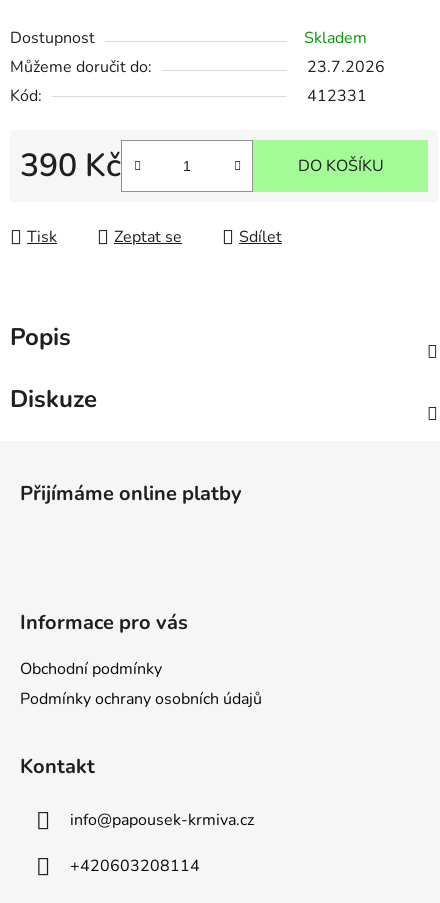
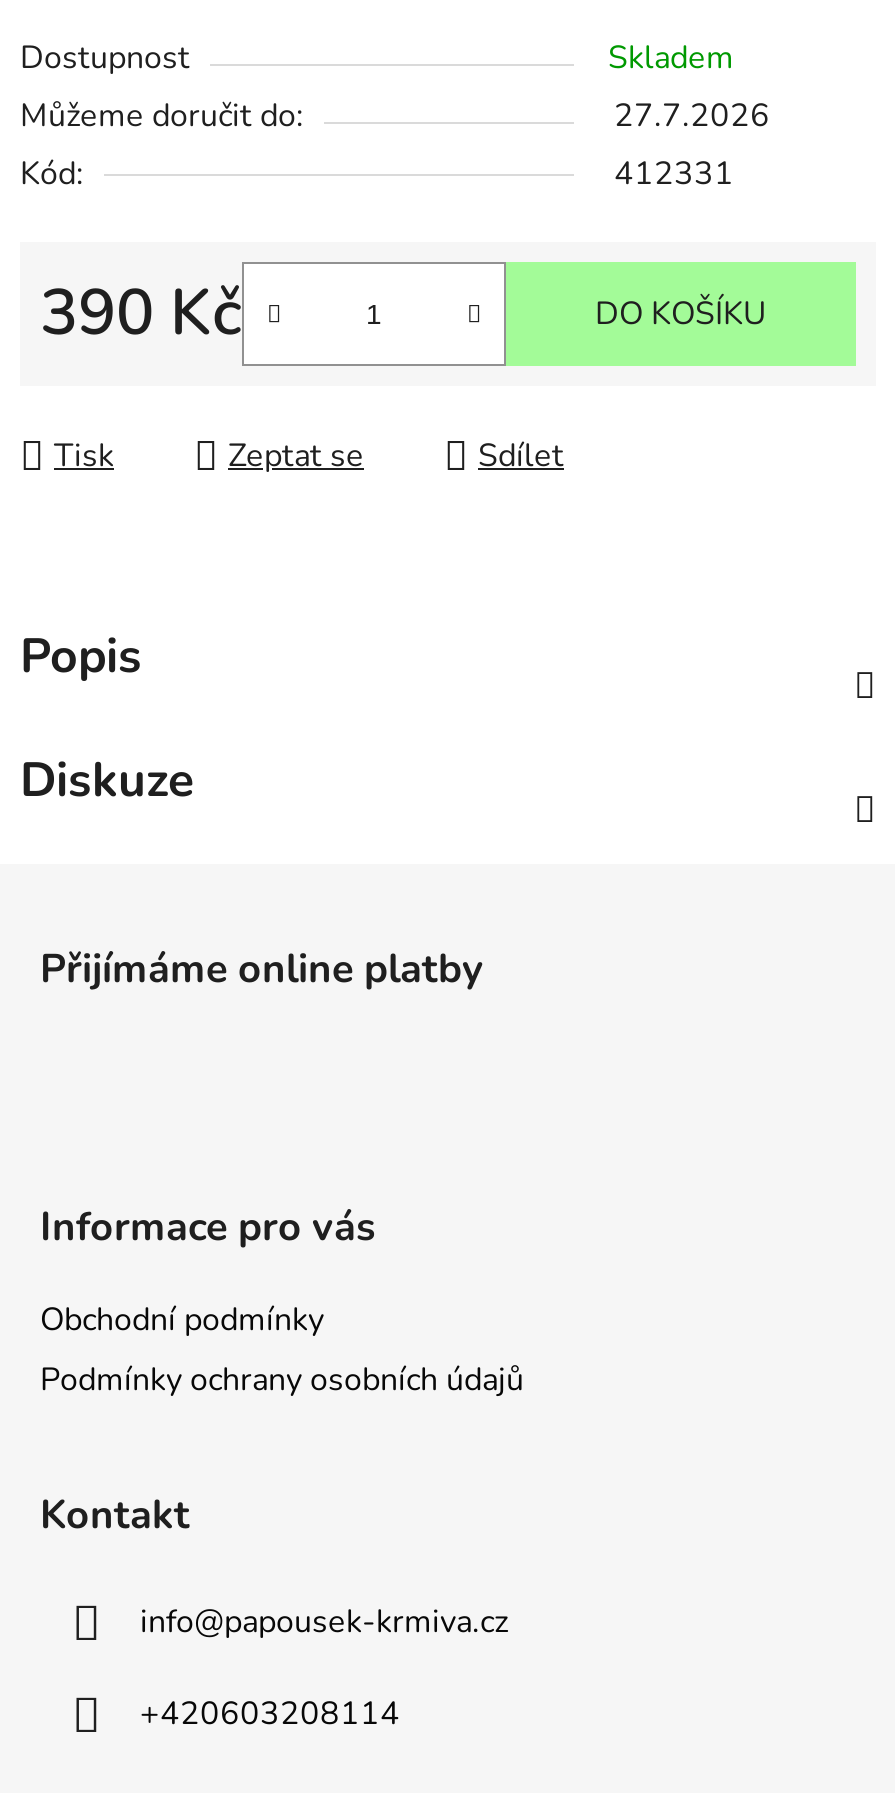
- 23.7.2026
+ 27.7.2026
